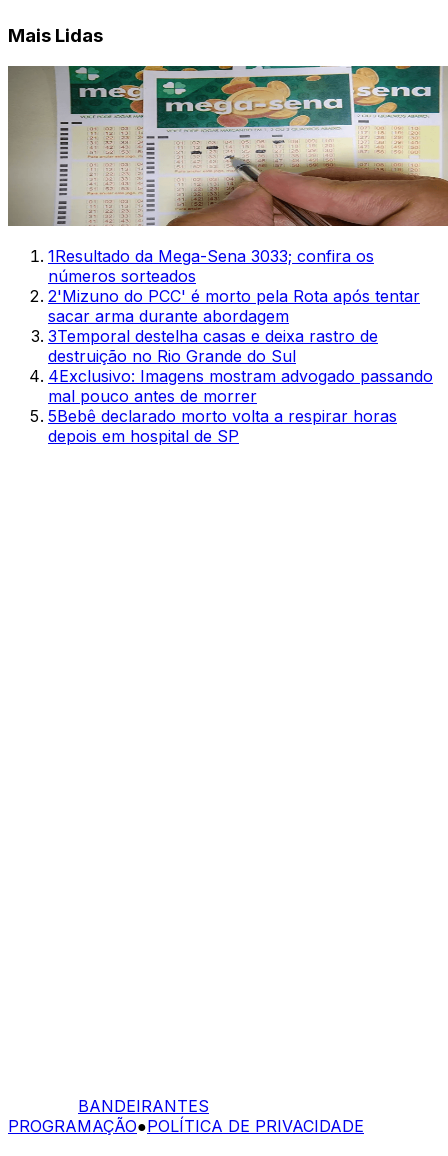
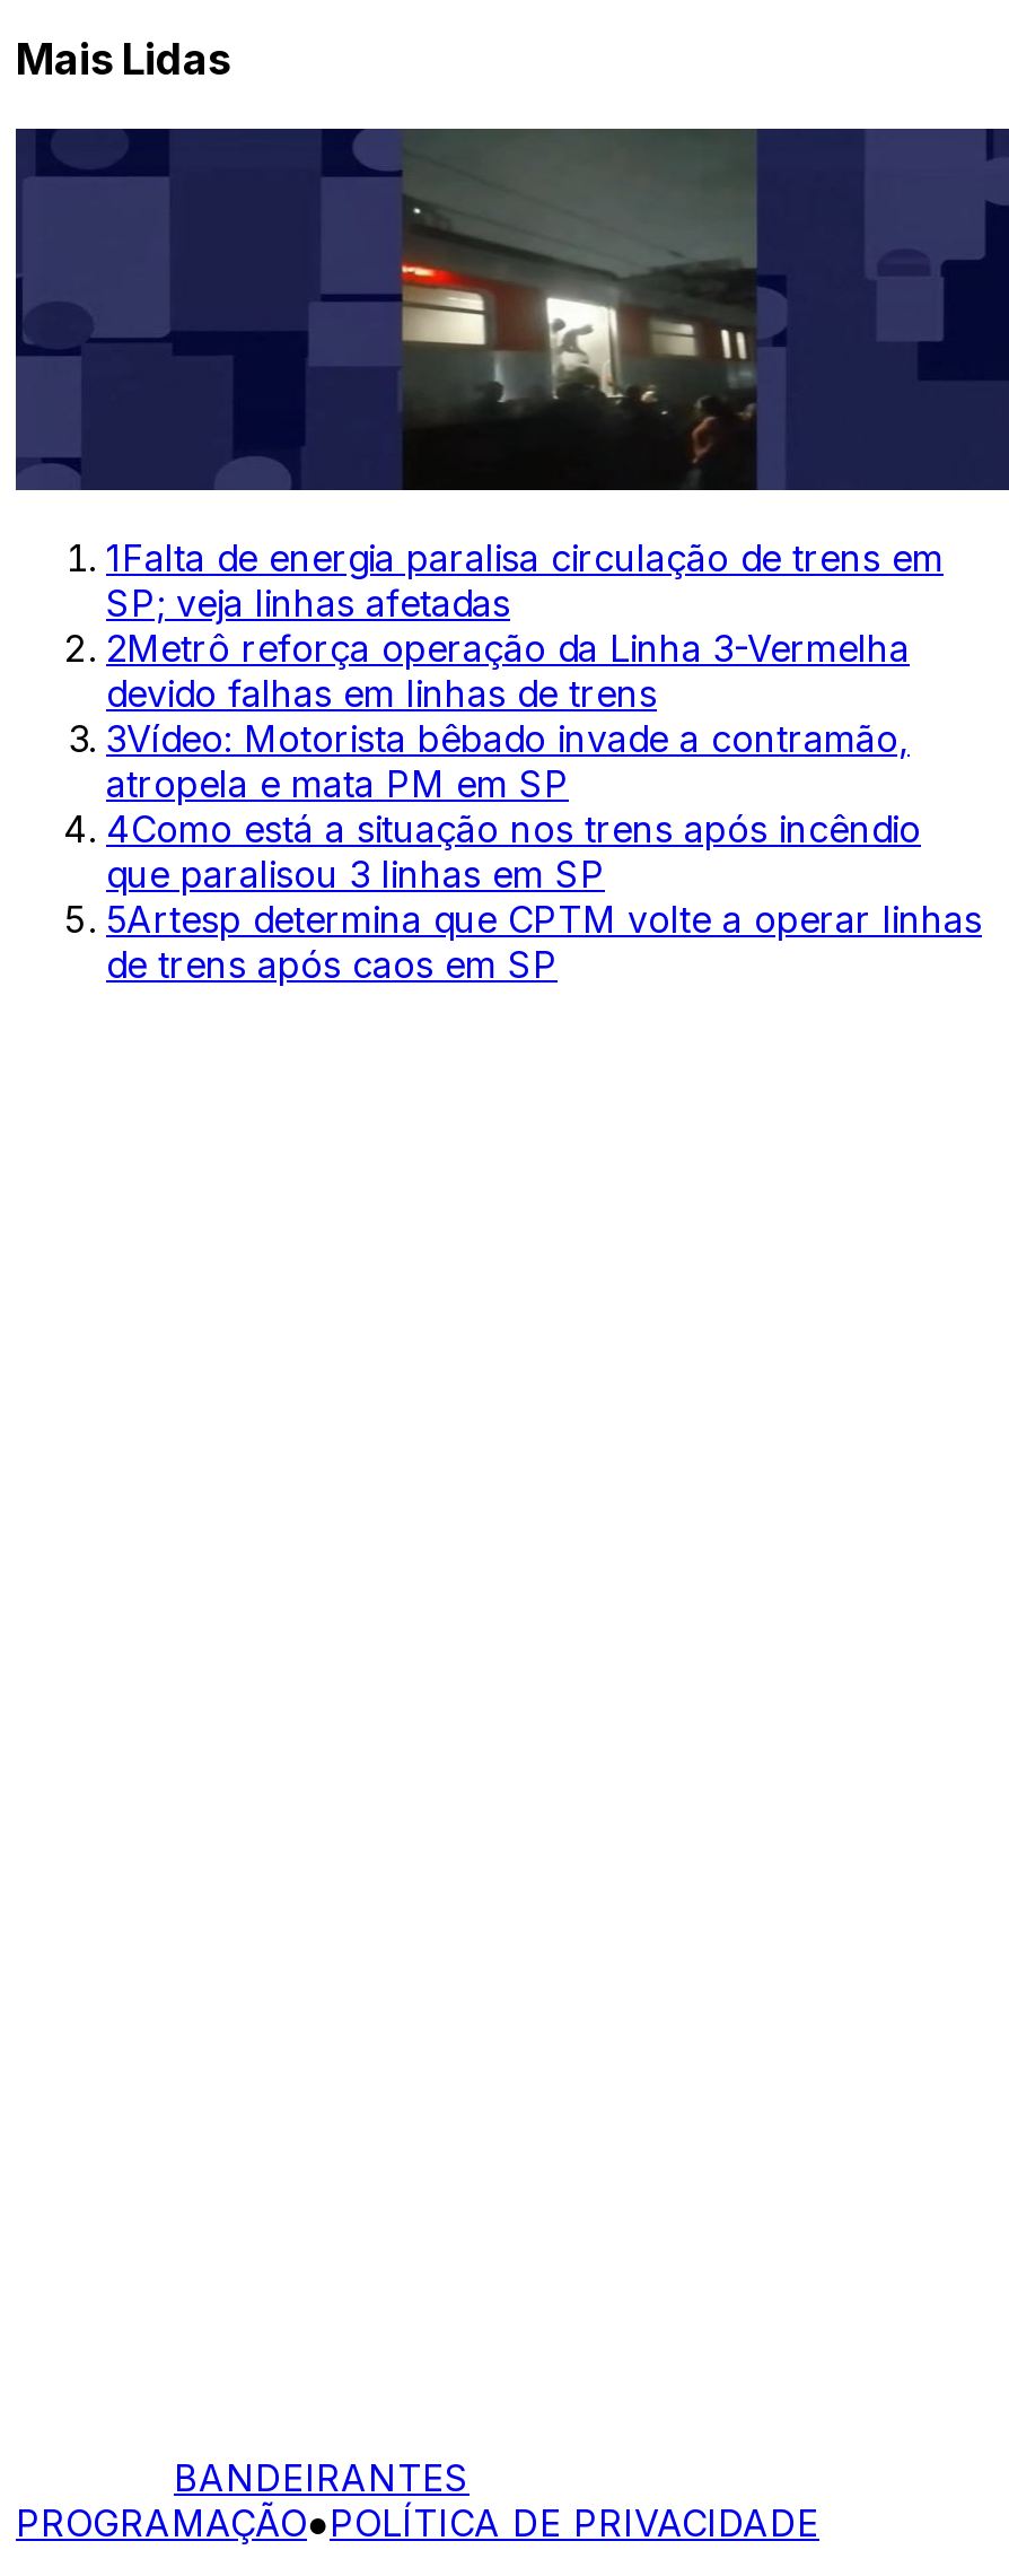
- [image]
- 1 Resultado da Mega-Sena 3033; confira os
- números sorteados
- 2'Mizuno do PCC' é morto pela Rota após tentar
- sacar arma durante abordagem
- 3Temporal destelha casas e deixa rastro de
- destruição no Rio Grande do Sul
- 4Exclusivo: Imagens mostram advogado passando
- mal pouco antes de morrer
- 5Bebê declarado morto volta a respirar horas
- depois em hospital de SP
+ [image]
+ 1 Falta de energia paralisa circulação de trens em
+ SP; veja linhas afetadas
+ 2Metrô reforça operação da Linha 3-Vermelha
+ devido falhas em linhas de trens
+ 3Vídeo: Motorista bêbado invade a contramão,
+ atropela e mata PM em SP
+ 4Como está a situação nos trens após incêndio
+ que paralisou 3 linhas em SP
+ 5Artesp determina que CPTM volte a operar linhas
+ de trens após caos em SP
